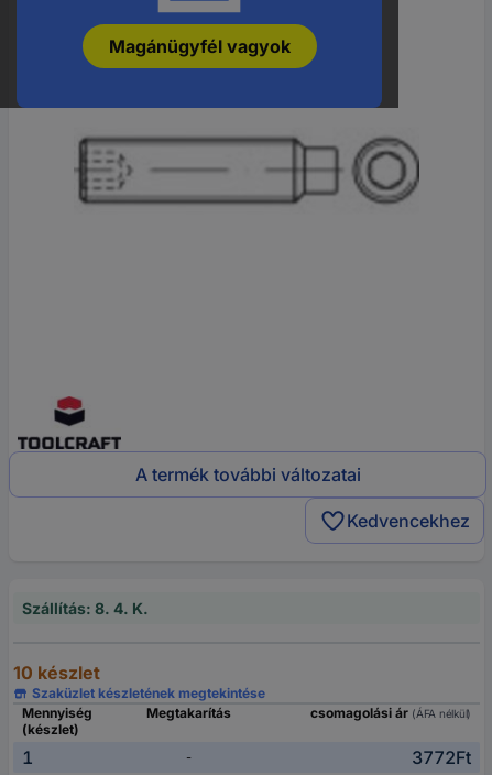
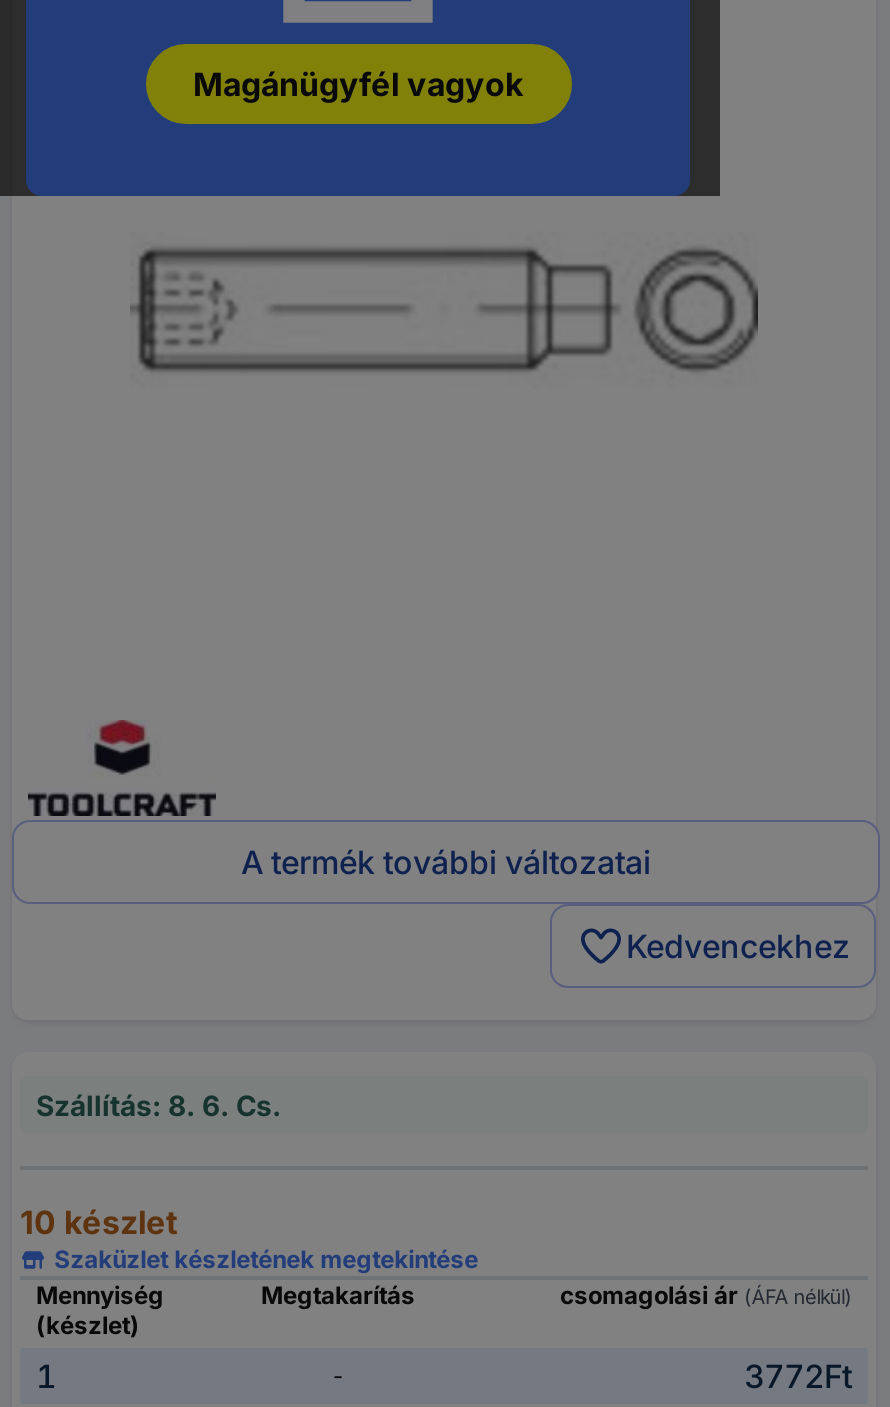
- Szállítás: 8. 4. K.
+ Szállítás: 8. 6. Cs.
